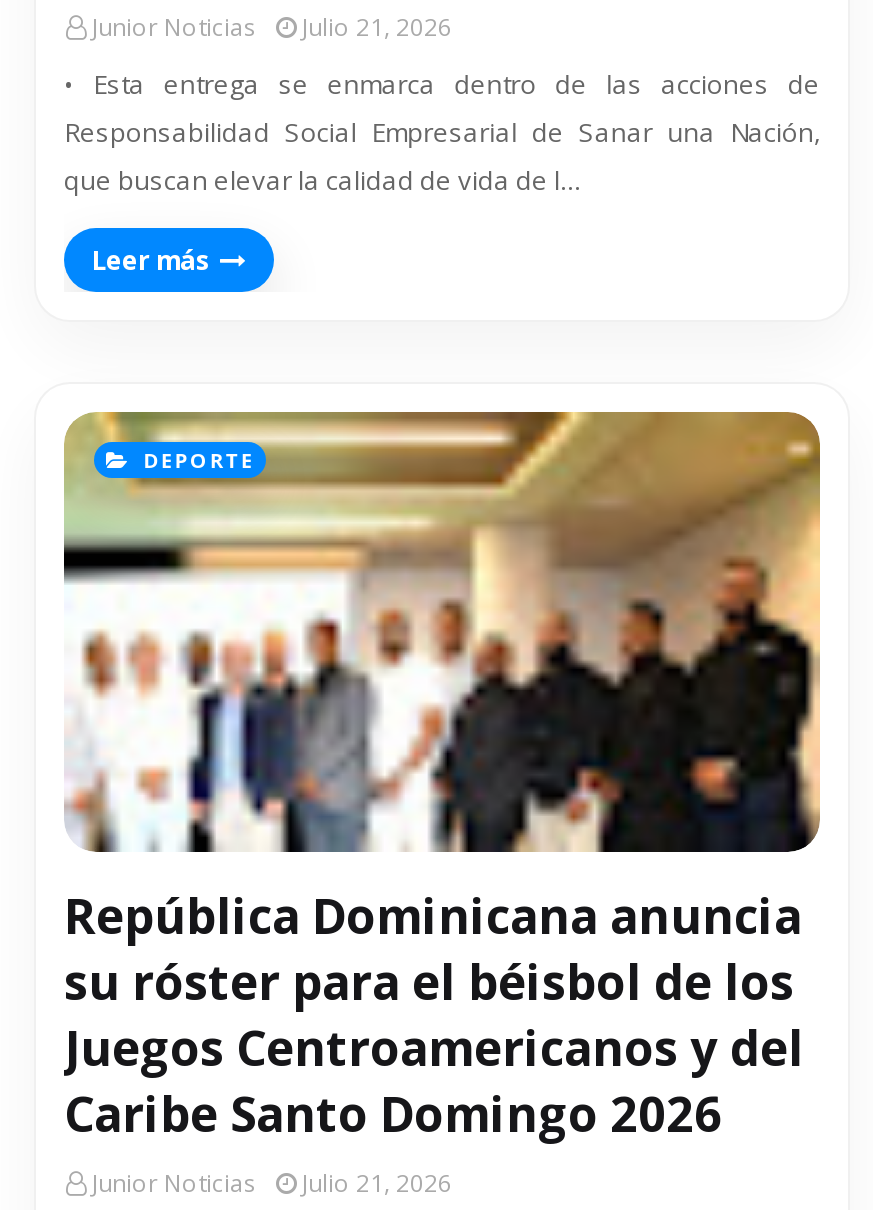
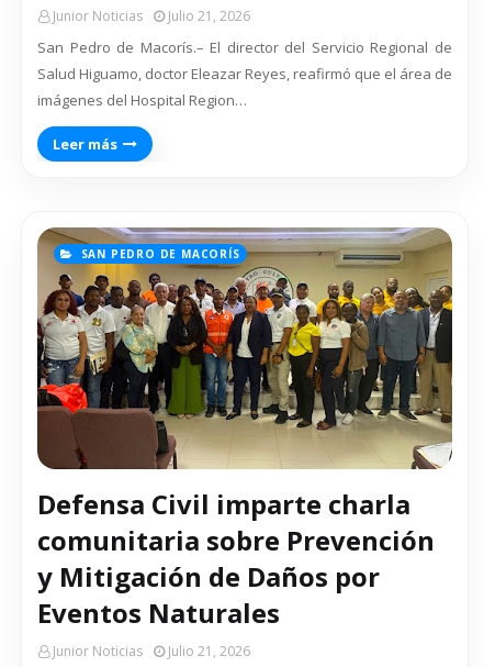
- • Esta entrega se enmarca dentro de las acciones de
- Responsabilidad Social Empresarial de Sanar una Nación,
- que buscan elevar la calidad de vida de l…
+ San Pedro de Macorís.– El director del Servicio Regional de
+ Salud Higuamo, doctor Eleazar Reyes, reafirmó que el área de
+ imágenes del Hospital Region…

- [image]
- DEPORTE
+ [image]
+ SAN PEDRO DE MACORÍS

- República Dominicana anuncia
- su róster para el béisbol de los
- Juegos Centroamericanos y del
- Caribe Santo Domingo 2026
+ Defensa Civil imparte charla
+ comunitaria sobre Prevención
+ y Mitigación de Daños por
+ Eventos Naturales
